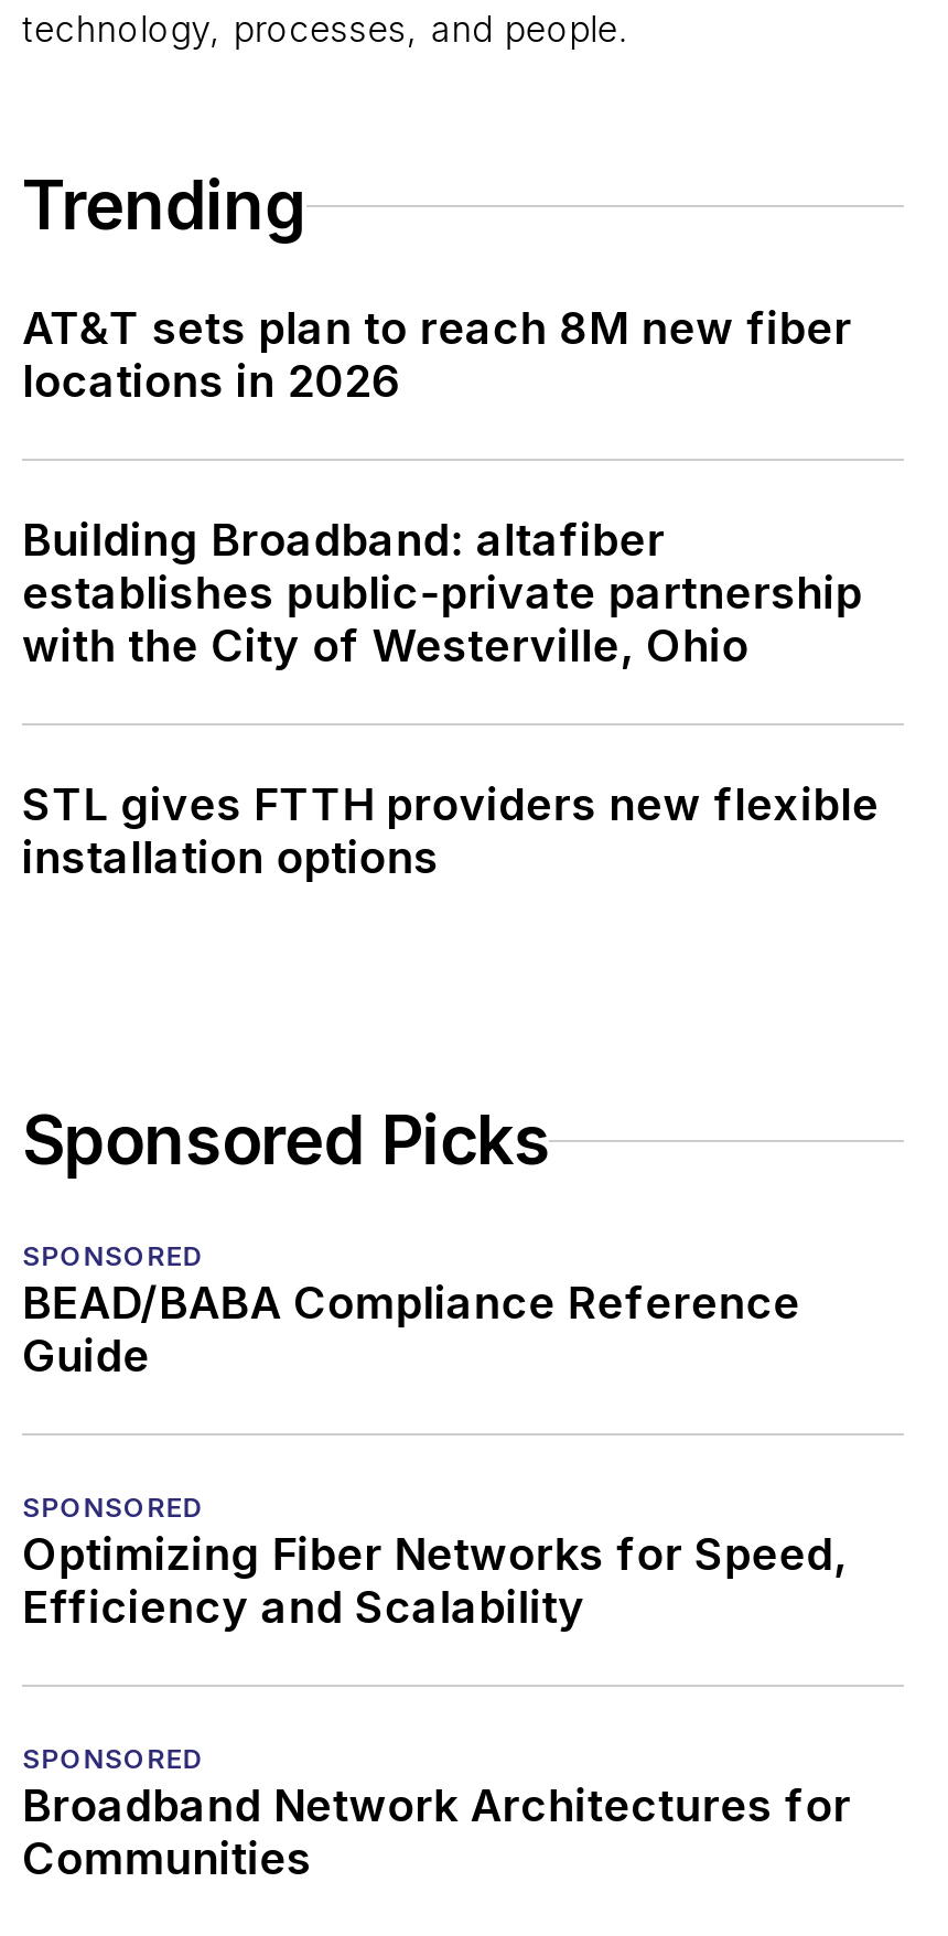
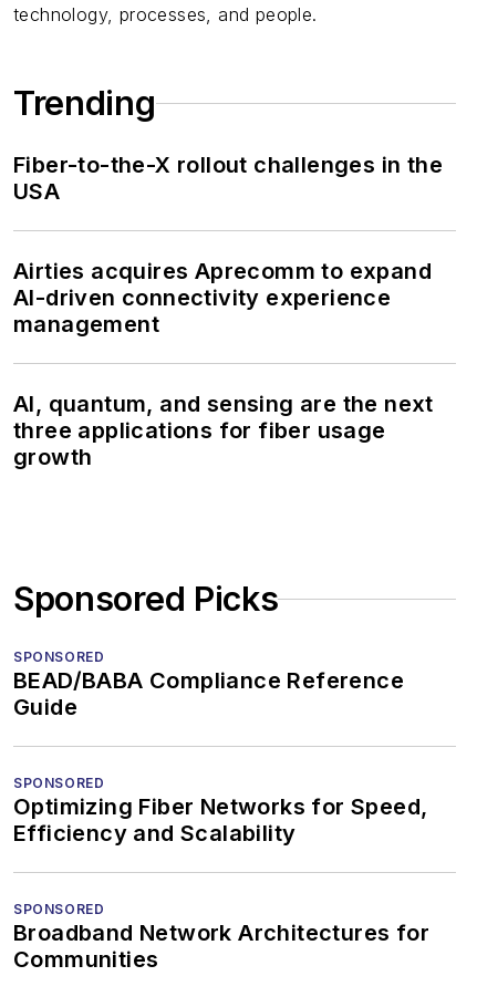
- AT&T sets plan to reach 8M new fiber
- locations in 2026
+ Fiber-to-the-X rollout challenges in the
+ USA

- Building Broadband: altafiber
- establishes public-private partnership
- with the City of Westerville, Ohio
+ Airties acquires Aprecomm to expand
+ AI-driven connectivity experience
+ management

- STL gives FTTH providers new flexible
- installation options
+ AI, quantum, and sensing are the next
+ three applications for fiber usage
+ growth
